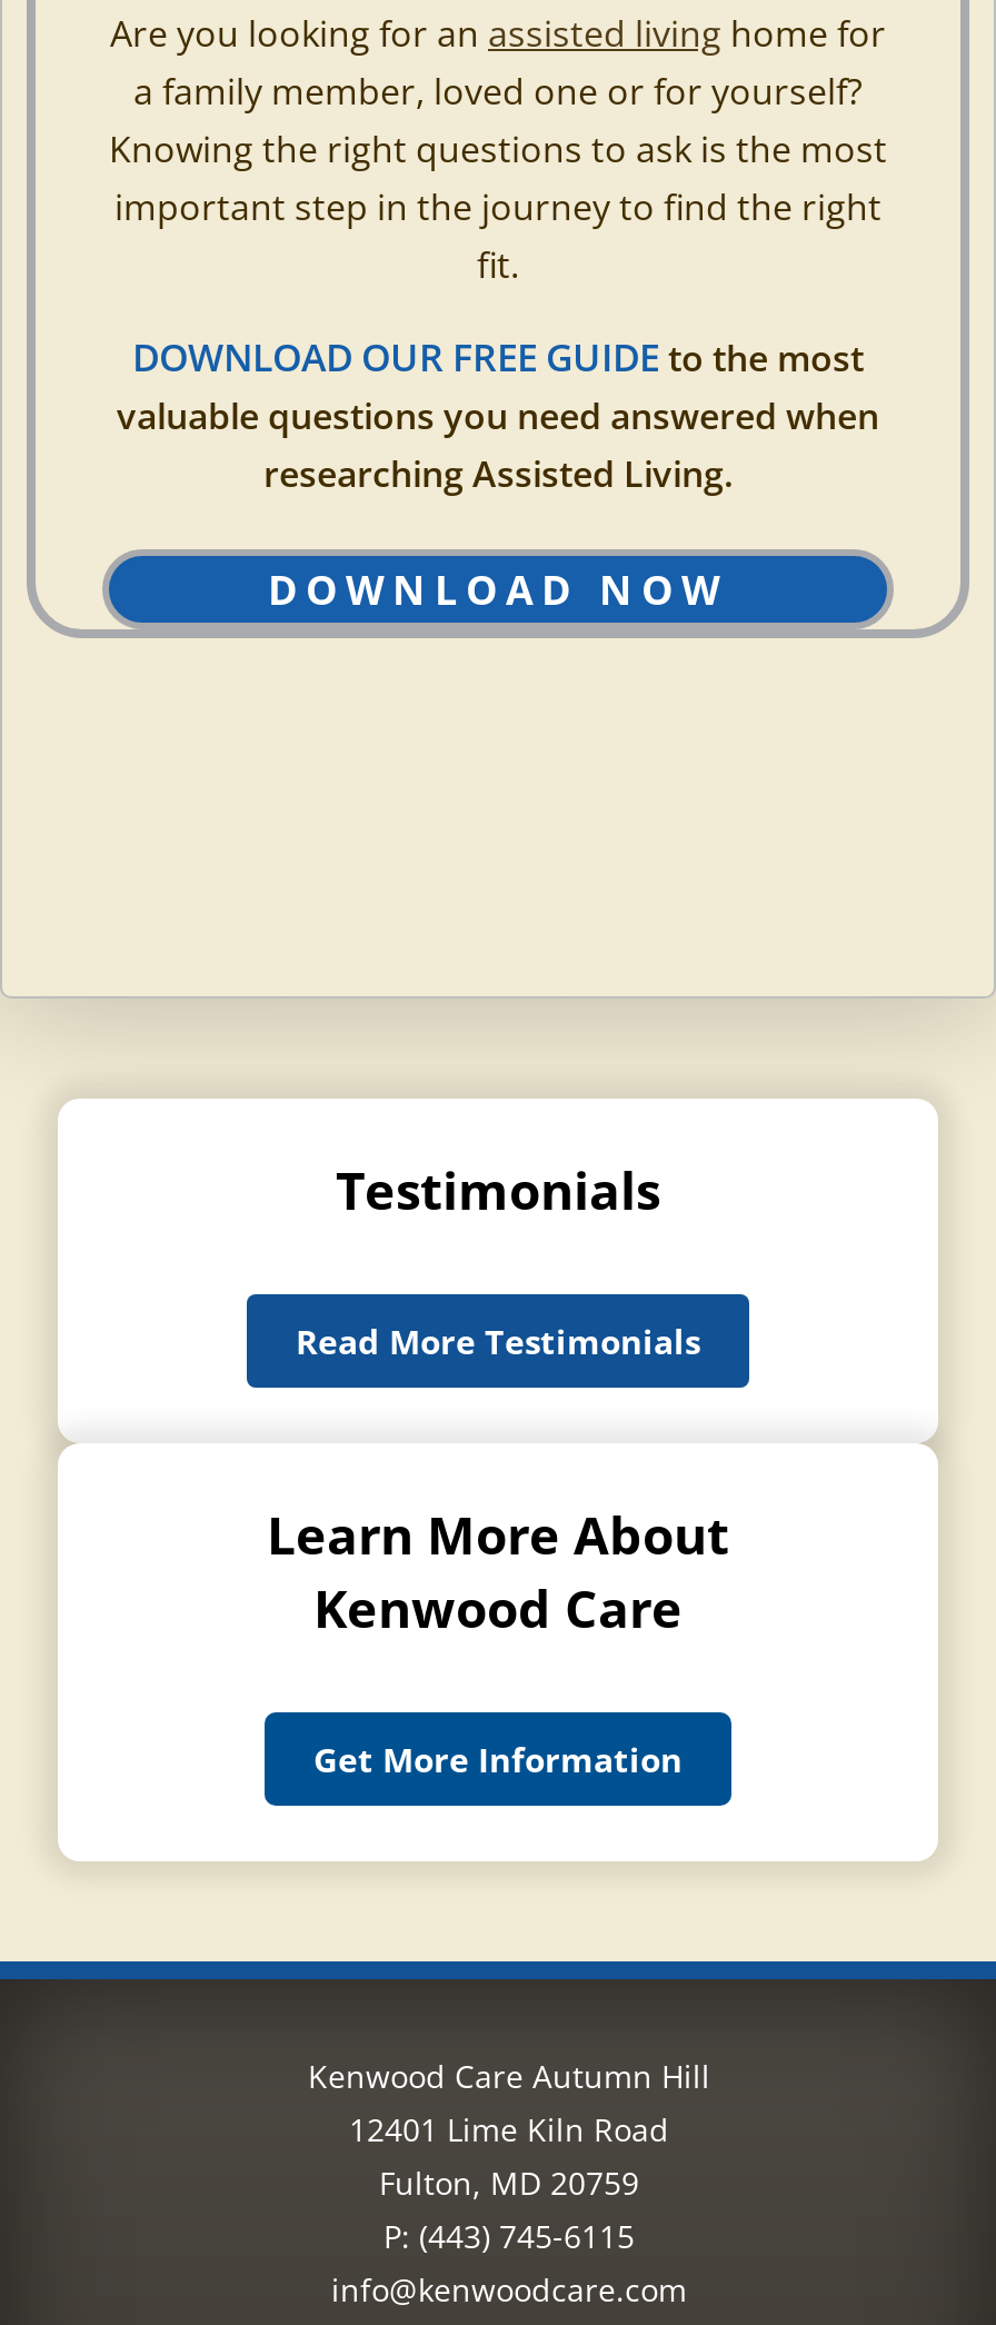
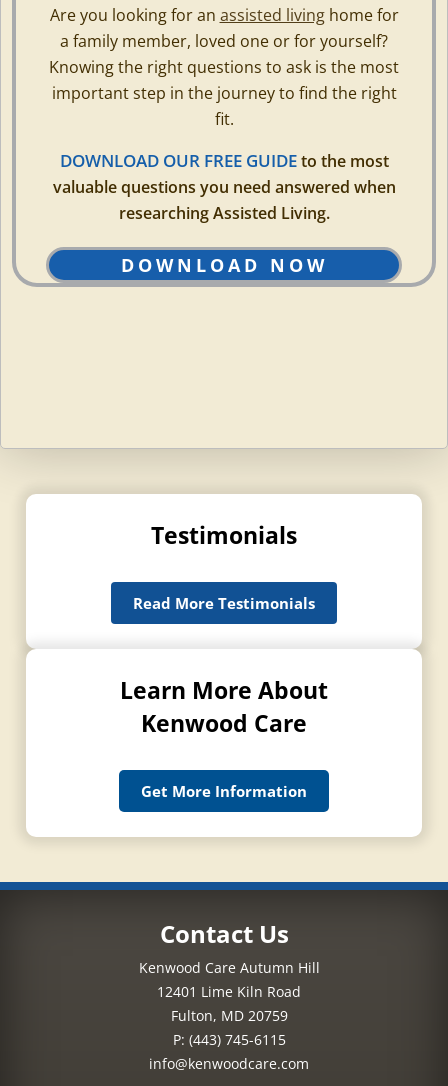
+ Contact Us
